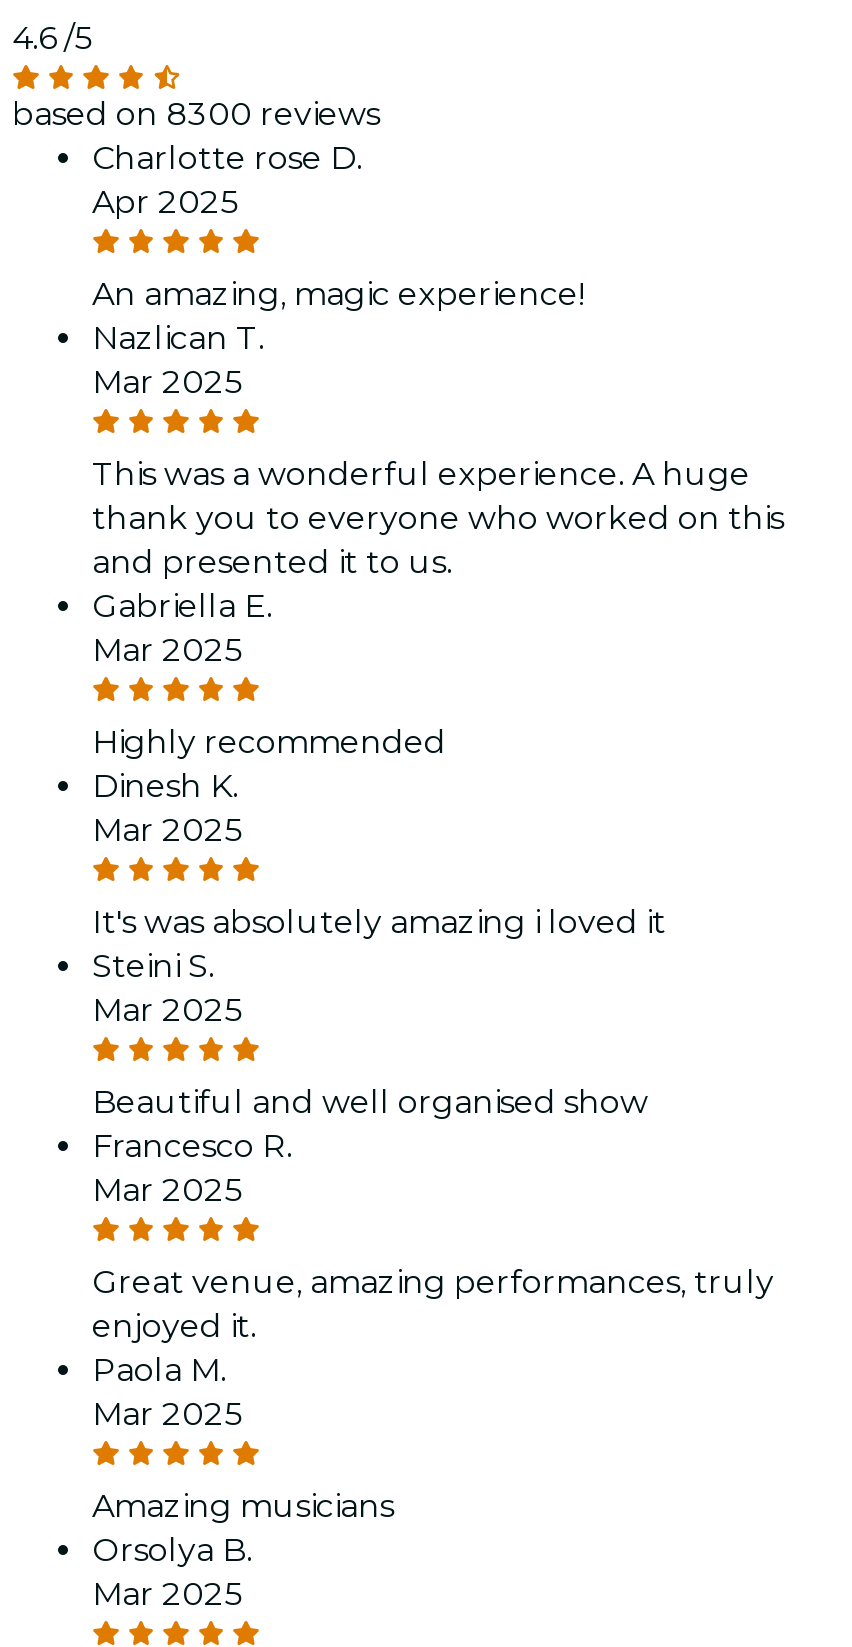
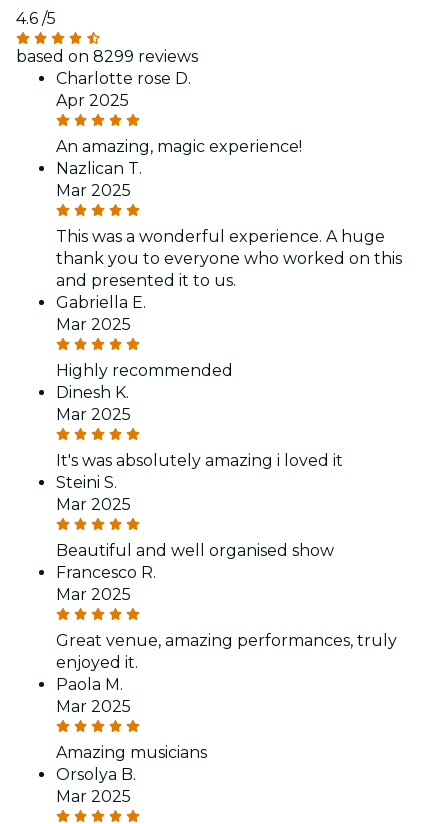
- based on 8300 reviews
+ based on 8299 reviews
